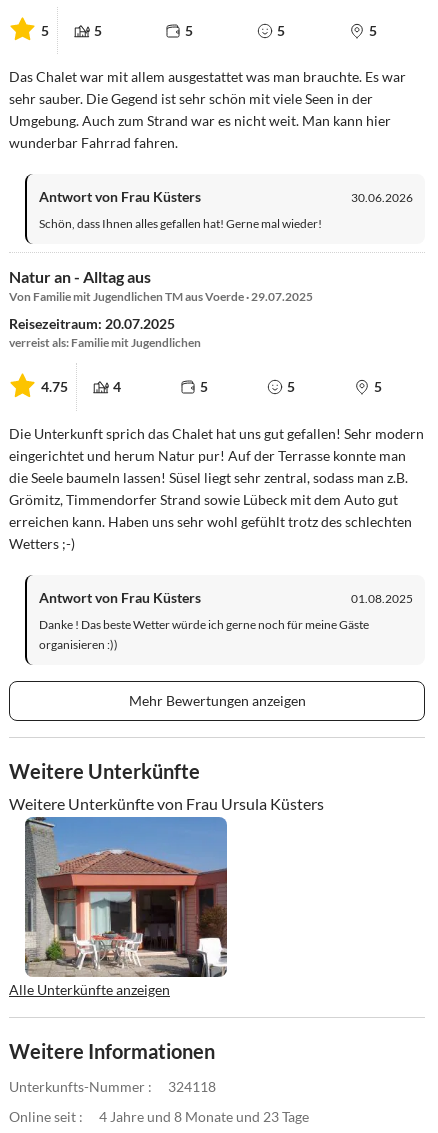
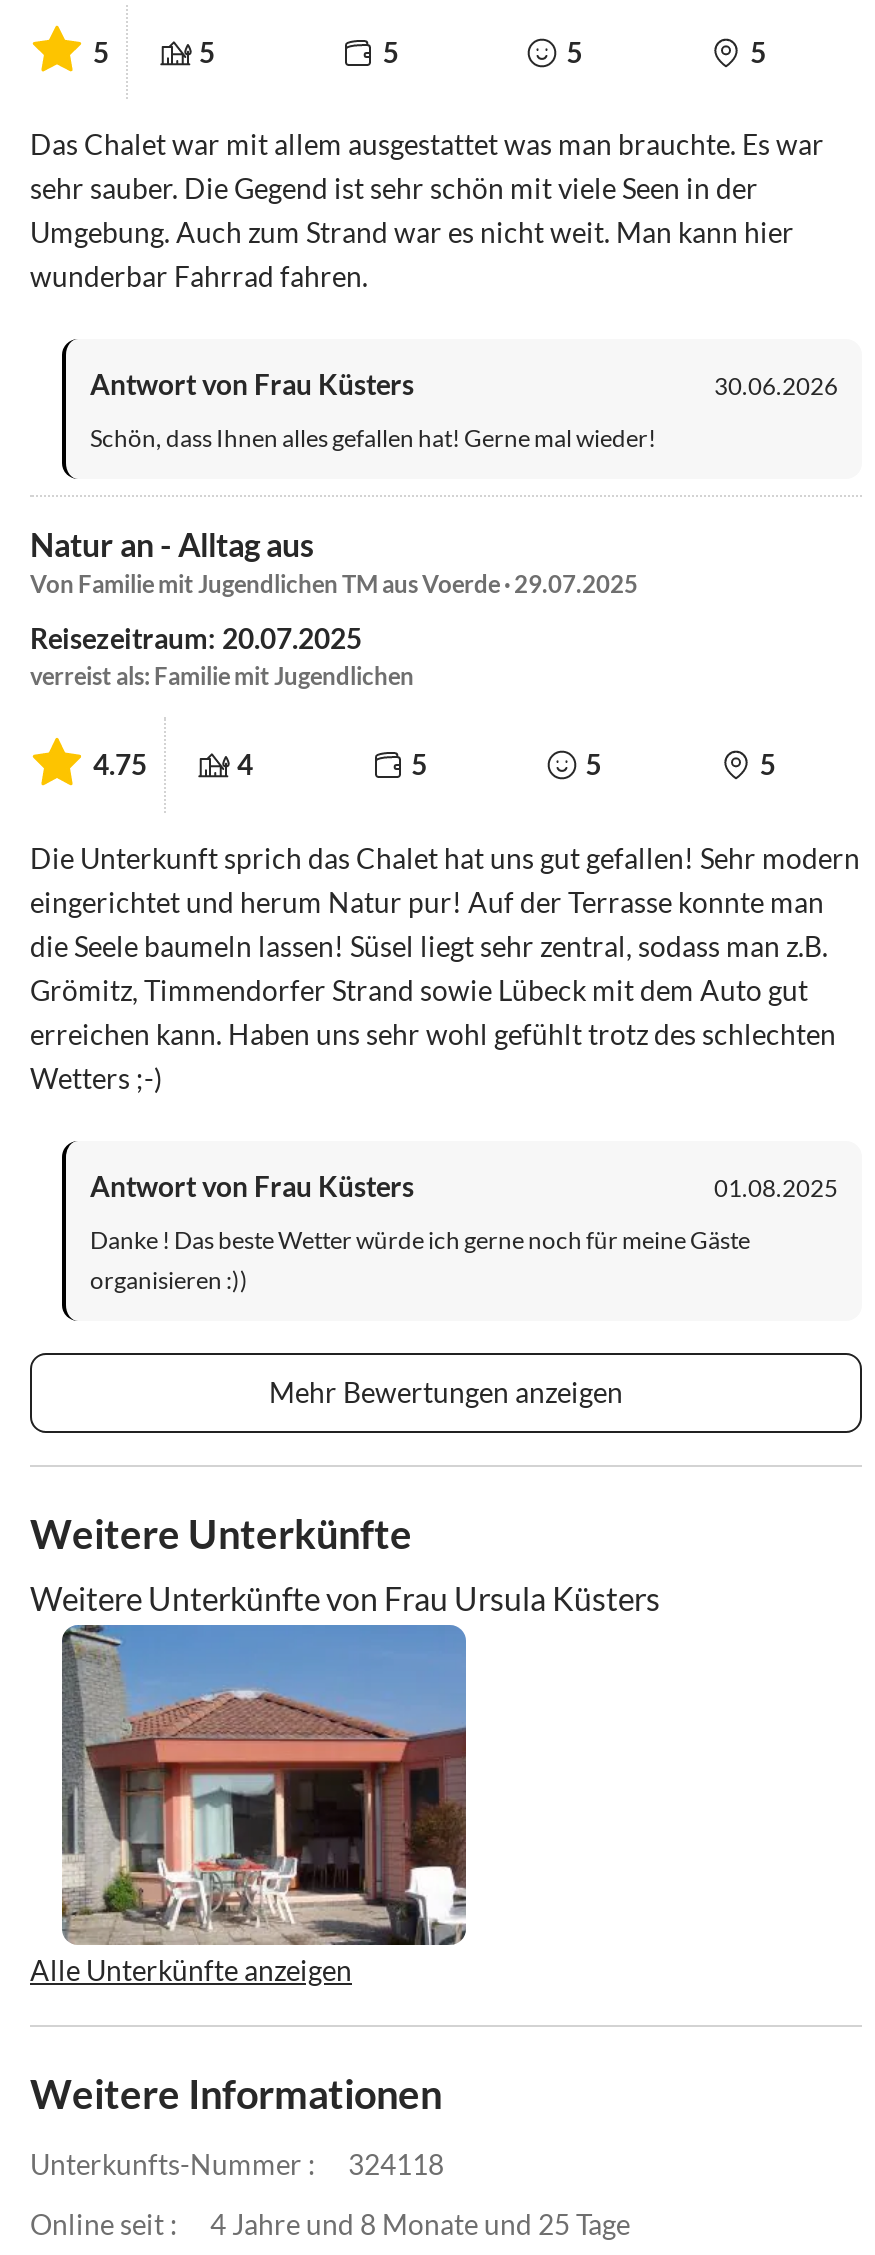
- 4 Jahre und 8 Monate und 23 Tage
+ 4 Jahre und 8 Monate und 25 Tage
